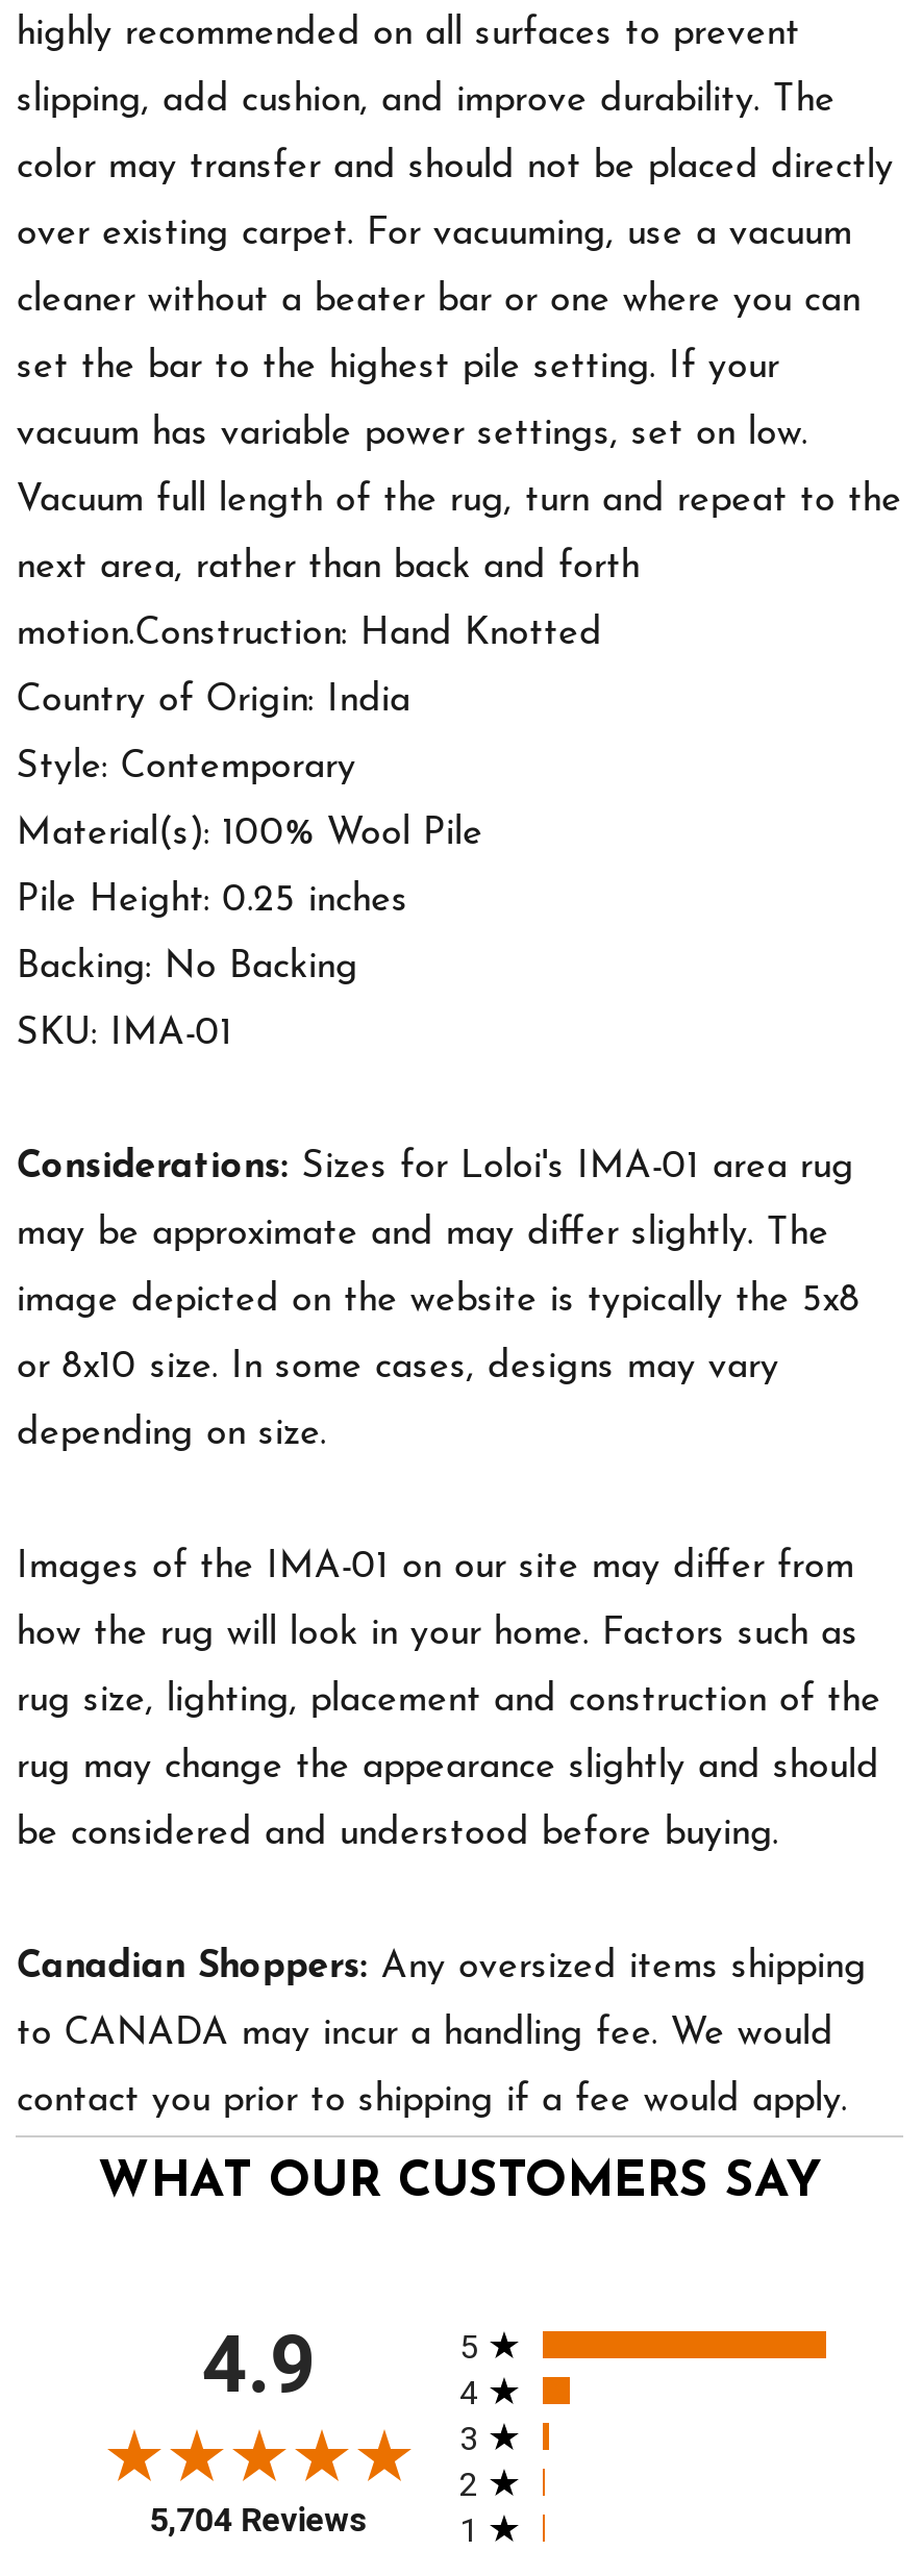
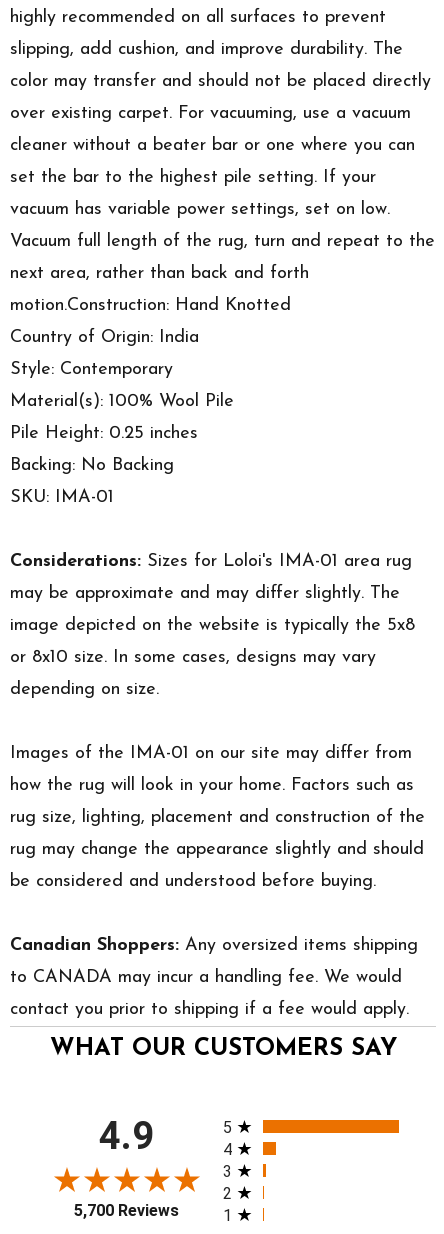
- 5,704 Reviews
+ 5,700 Reviews
